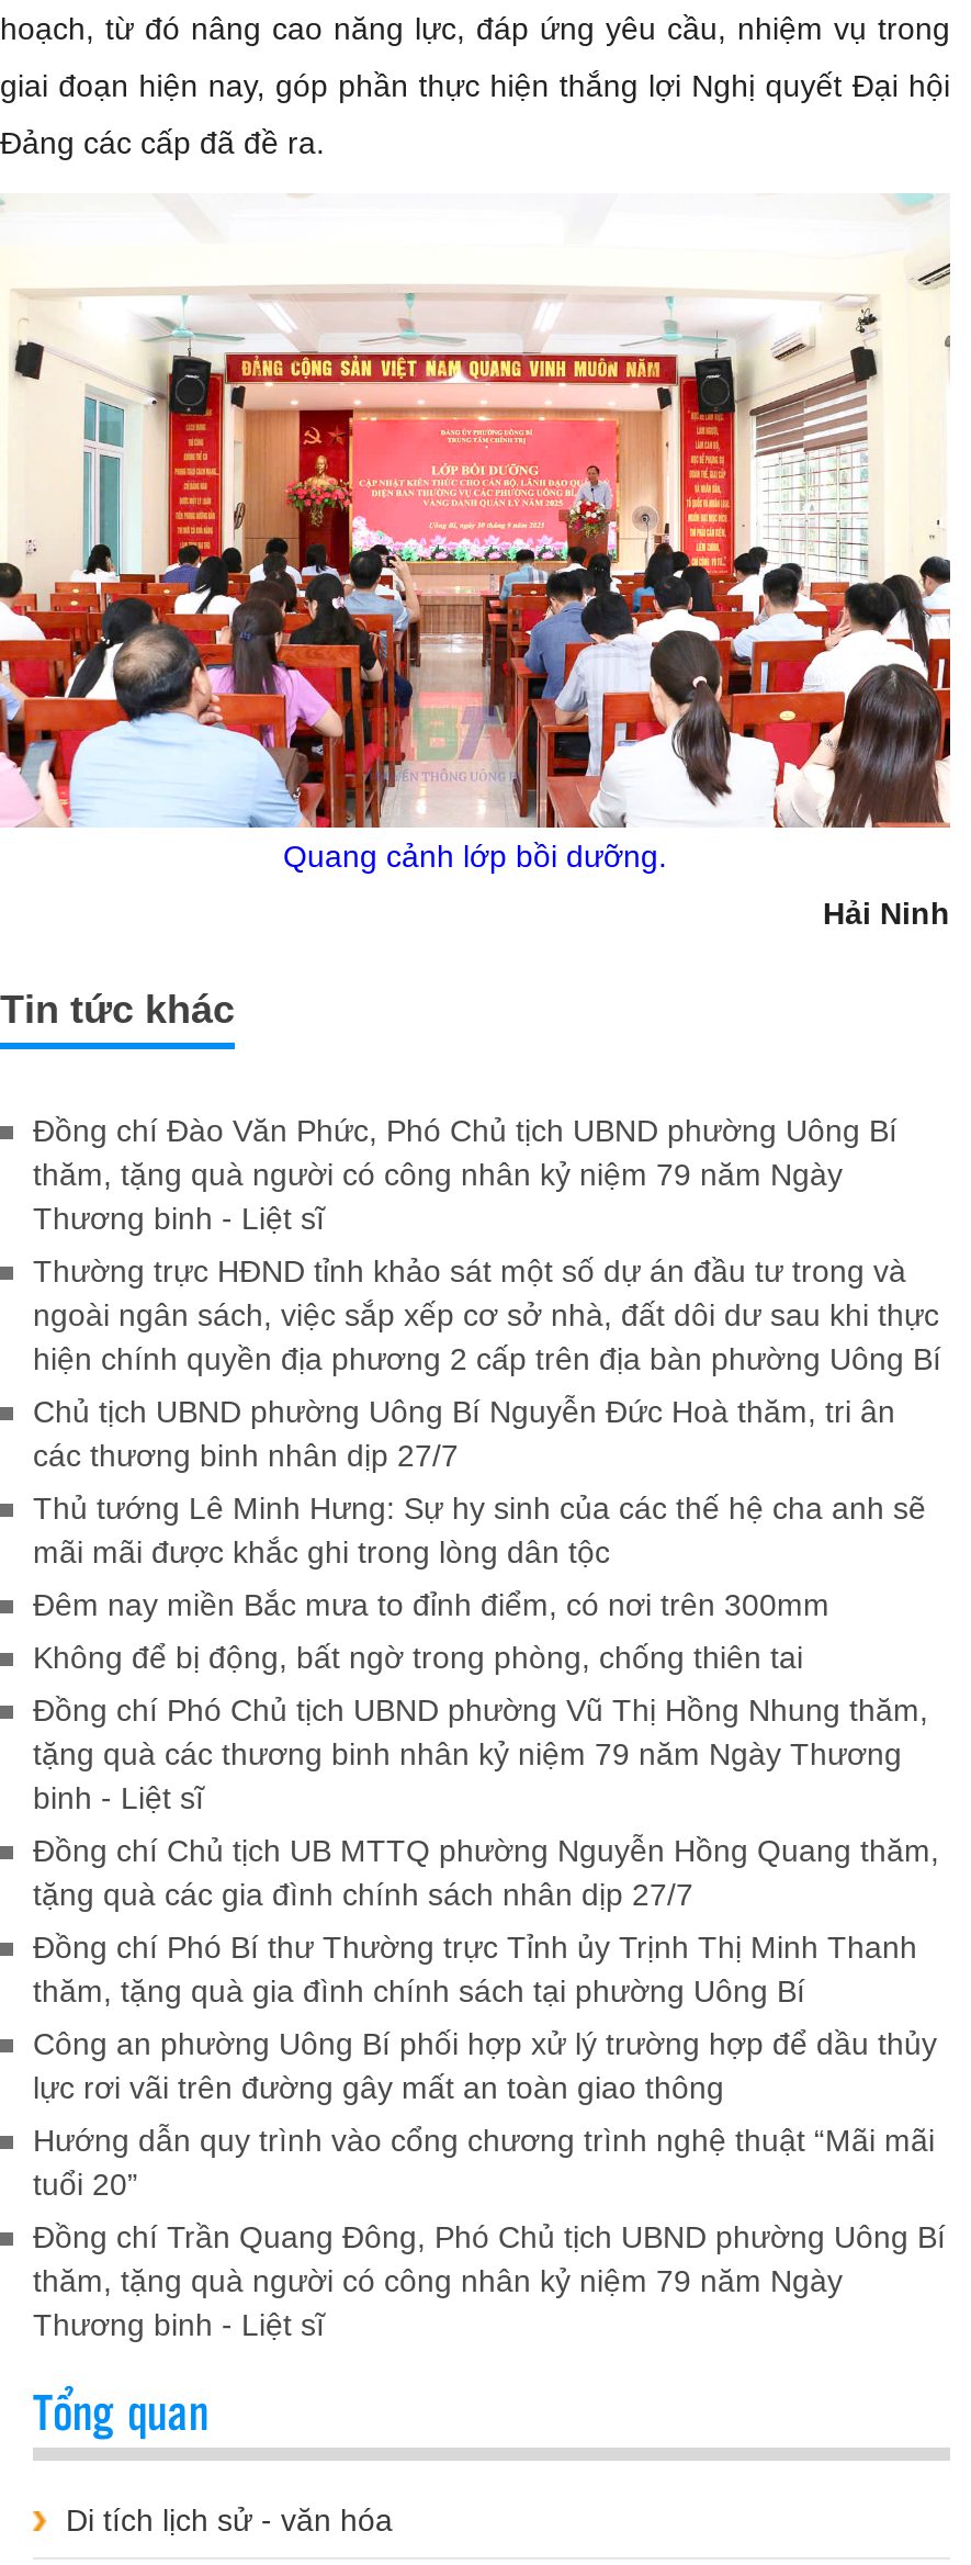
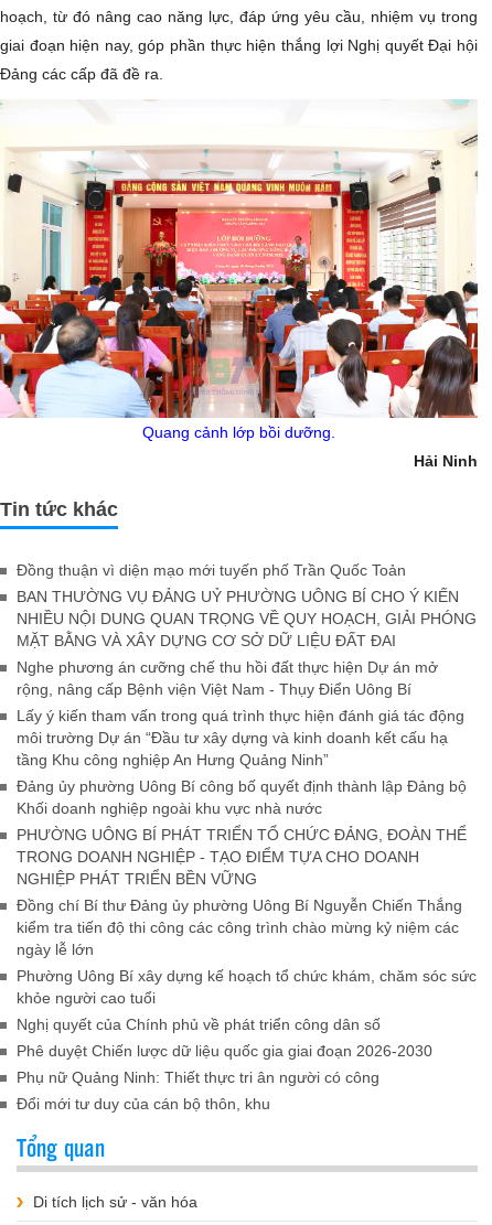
- Đồng chí Đào Văn Phức, Phó Chủ tịch UBND phường Uông Bí
- thăm, tặng quà người có công nhân kỷ niệm 79 năm Ngày
- Thương binh - Liệt sĩ
+ Đồng thuận vì diện mạo mới tuyến phố Trần Quốc Toản

- Thường trực HĐND tỉnh khảo sát một số dự án đầu tư trong và
- ngoài ngân sách, việc sắp xếp cơ sở nhà, đất dôi dư sau khi thực
- hiện chính quyền địa phương 2 cấp trên địa bàn phường Uông Bí
+ BAN THƯỜNG VỤ ĐẢNG UỶ PHƯỜNG UÔNG BÍ CHO Ý KIẾN
+ NHIỀU NỘI DUNG QUAN TRỌNG VỀ QUY HOẠCH, GIẢI PHÓNG
+ MẶT BẰNG VÀ XÂY DỰNG CƠ SỞ DỮ LIỆU ĐẤT ĐAI

- Chủ tịch UBND phường Uông Bí Nguyễn Đức Hoà thăm, tri ân
- các thương binh nhân dịp 27/7
+ Nghe phương án cưỡng chế thu hồi đất thực hiện Dự án mở
+ rộng, nâng cấp Bệnh viện Việt Nam - Thụy Điển Uông Bí

- Thủ tướng Lê Minh Hưng: Sự hy sinh của các thế hệ cha anh sẽ
- mãi mãi được khắc ghi trong lòng dân tộc
+ Lấy ý kiến tham vấn trong quá trình thực hiện đánh giá tác động
+ môi trường Dự án “Đầu tư xây dựng và kinh doanh kết cấu hạ
+ tầng Khu công nghiệp An Hưng Quảng Ninh”

- Đêm nay miền Bắc mưa to đỉnh điểm, có nơi trên 300mm
+ Đảng ủy phường Uông Bí công bố quyết định thành lập Đảng bộ
+ Khối doanh nghiệp ngoài khu vực nhà nước

- Không để bị động, bất ngờ trong phòng, chống thiên tai
+ PHƯỜNG UÔNG BÍ PHÁT TRIỂN TỔ CHỨC ĐẢNG, ĐOÀN THỂ
+ TRONG DOANH NGHIỆP - TẠO ĐIỂM TỰA CHO DOANH
+ NGHIỆP PHÁT TRIỂN BỀN VỮNG

- Đồng chí Phó Chủ tịch UBND phường Vũ Thị Hồng Nhung thăm,
- tặng quà các thương binh nhân kỷ niệm 79 năm Ngày Thương
- binh - Liệt sĩ
+ Đồng chí Bí thư Đảng ủy phường Uông Bí Nguyễn Chiến Thắng
+ kiểm tra tiến độ thi công các công trình chào mừng kỷ niệm các
+ ngày lễ lớn

- Đồng chí Chủ tịch UB MTTQ phường Nguyễn Hồng Quang thăm,
- tặng quà các gia đình chính sách nhân dịp 27/7
+ Phường Uông Bí xây dựng kế hoạch tổ chức khám, chăm sóc sức
+ khỏe người cao tuổi

- Đồng chí Phó Bí thư Thường trực Tỉnh ủy Trịnh Thị Minh Thanh
- thăm, tặng quà gia đình chính sách tại phường Uông Bí
+ Nghị quyết của Chính phủ về phát triển công dân số

- Công an phường Uông Bí phối hợp xử lý trường hợp để dầu thủy
- lực rơi vãi trên đường gây mất an toàn giao thông
+ Phê duyệt Chiến lược dữ liệu quốc gia giai đoạn 2026-2030

- Hướng dẫn quy trình vào cổng chương trình nghệ thuật “Mãi mãi
- tuổi 20”
+ Phụ nữ Quảng Ninh: Thiết thực tri ân người có công

- Đồng chí Trần Quang Đông, Phó Chủ tịch UBND phường Uông Bí
- thăm, tặng quà người có công nhân kỷ niệm 79 năm Ngày
- Thương binh - Liệt sĩ
+ Đổi mới tư duy của cán bộ thôn, khu
